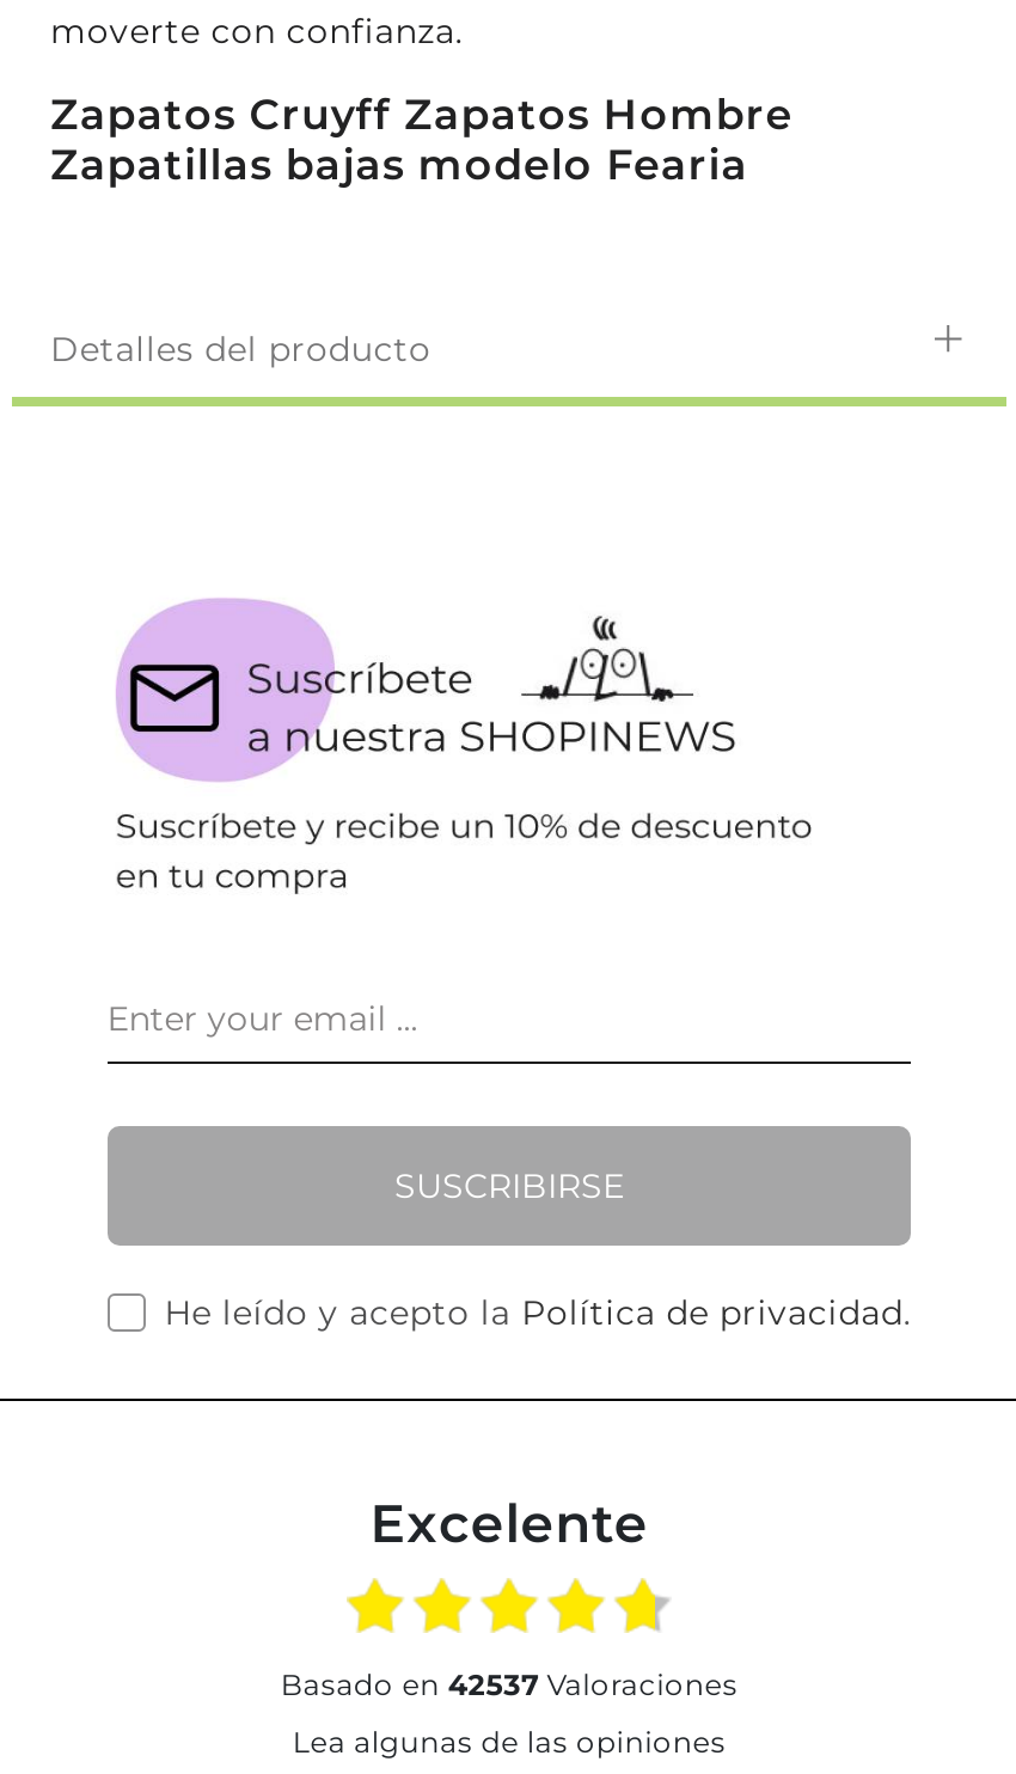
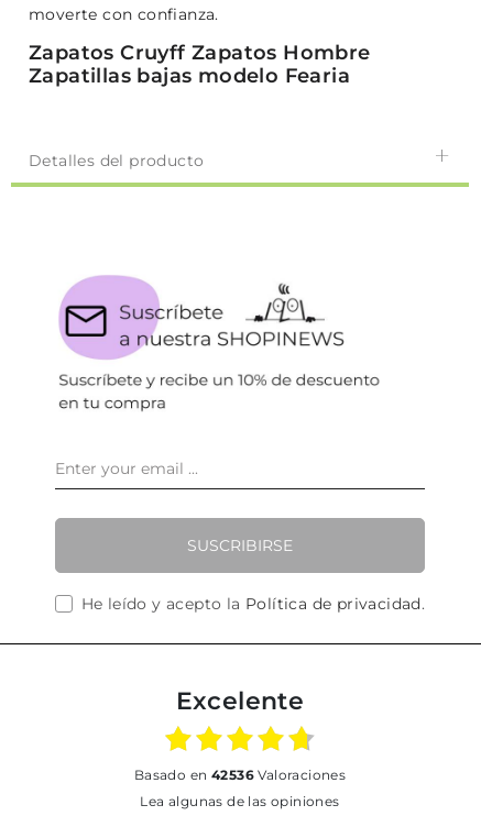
- basado en 42537 Valoraciones
+ basado en 42536 Valoraciones
